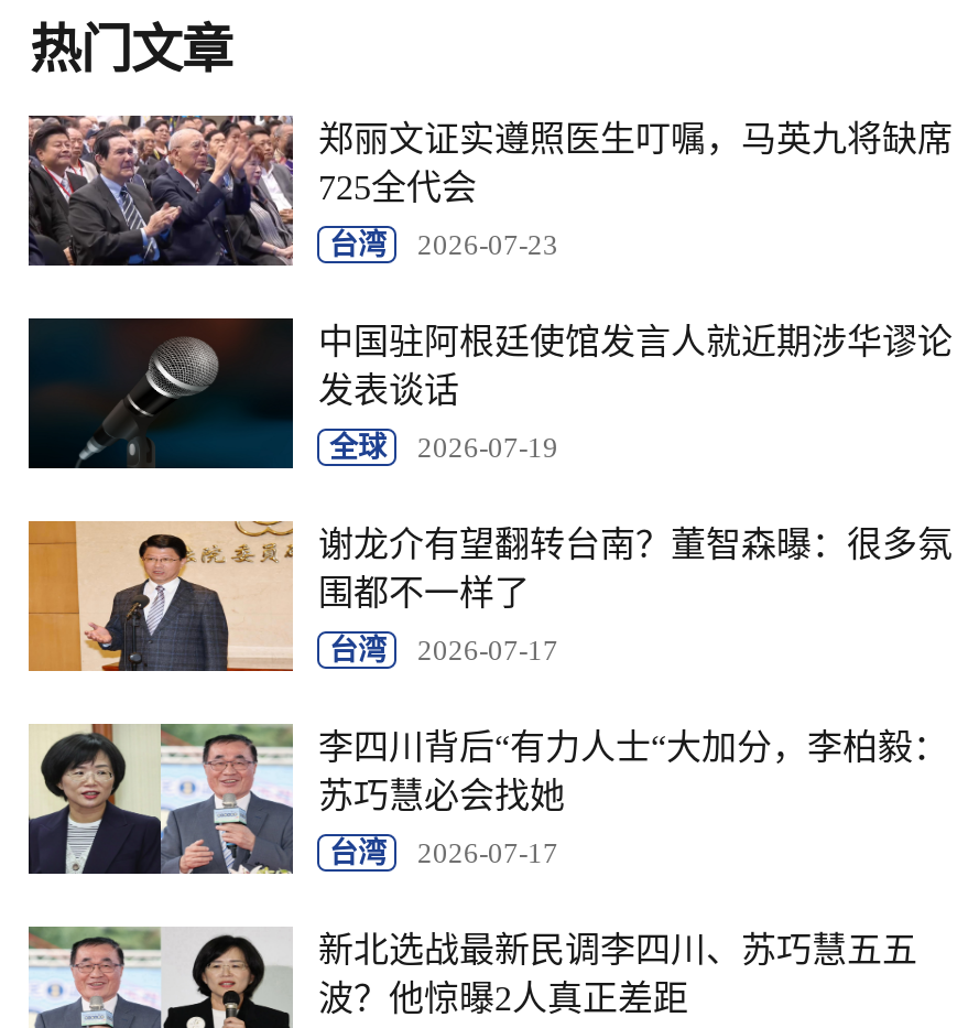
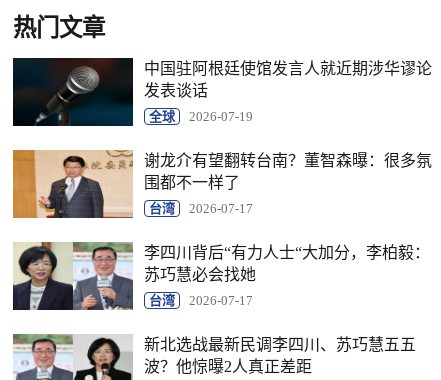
- [image]
- 郑丽文证实遵照医生叮嘱，马英九将缺席
- 725全代会
- 台湾
- 2026-07-23
